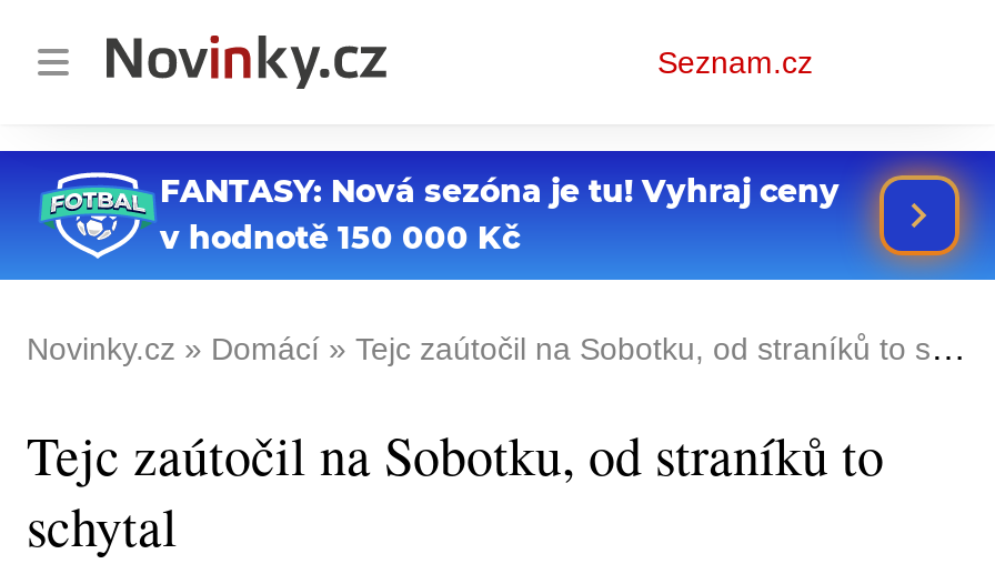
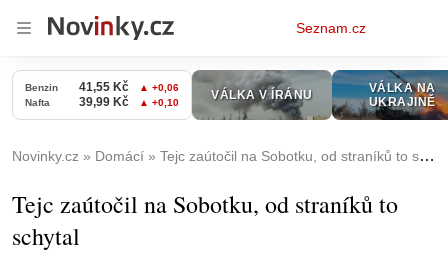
- [image]
+ [image]
